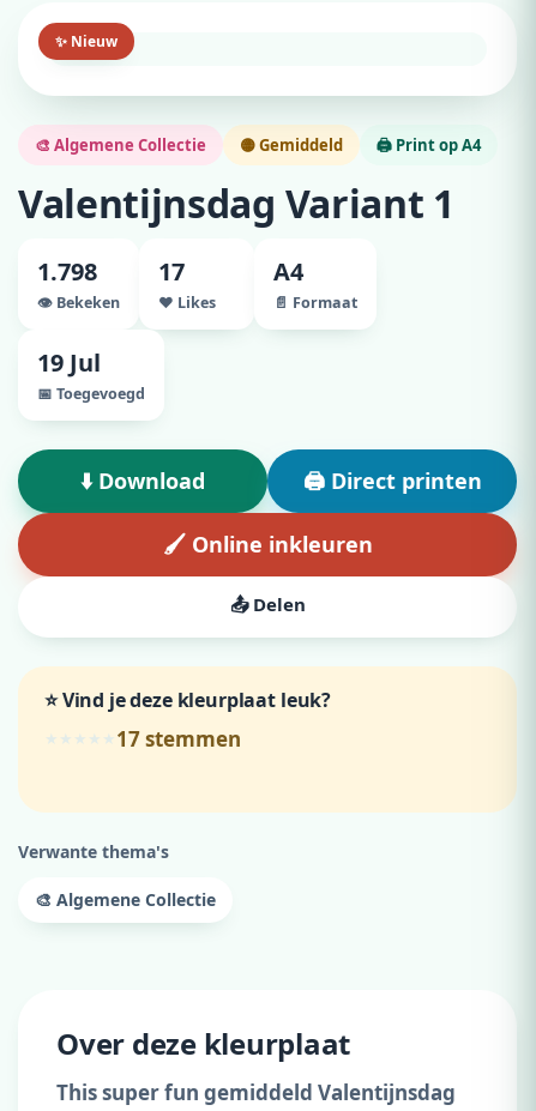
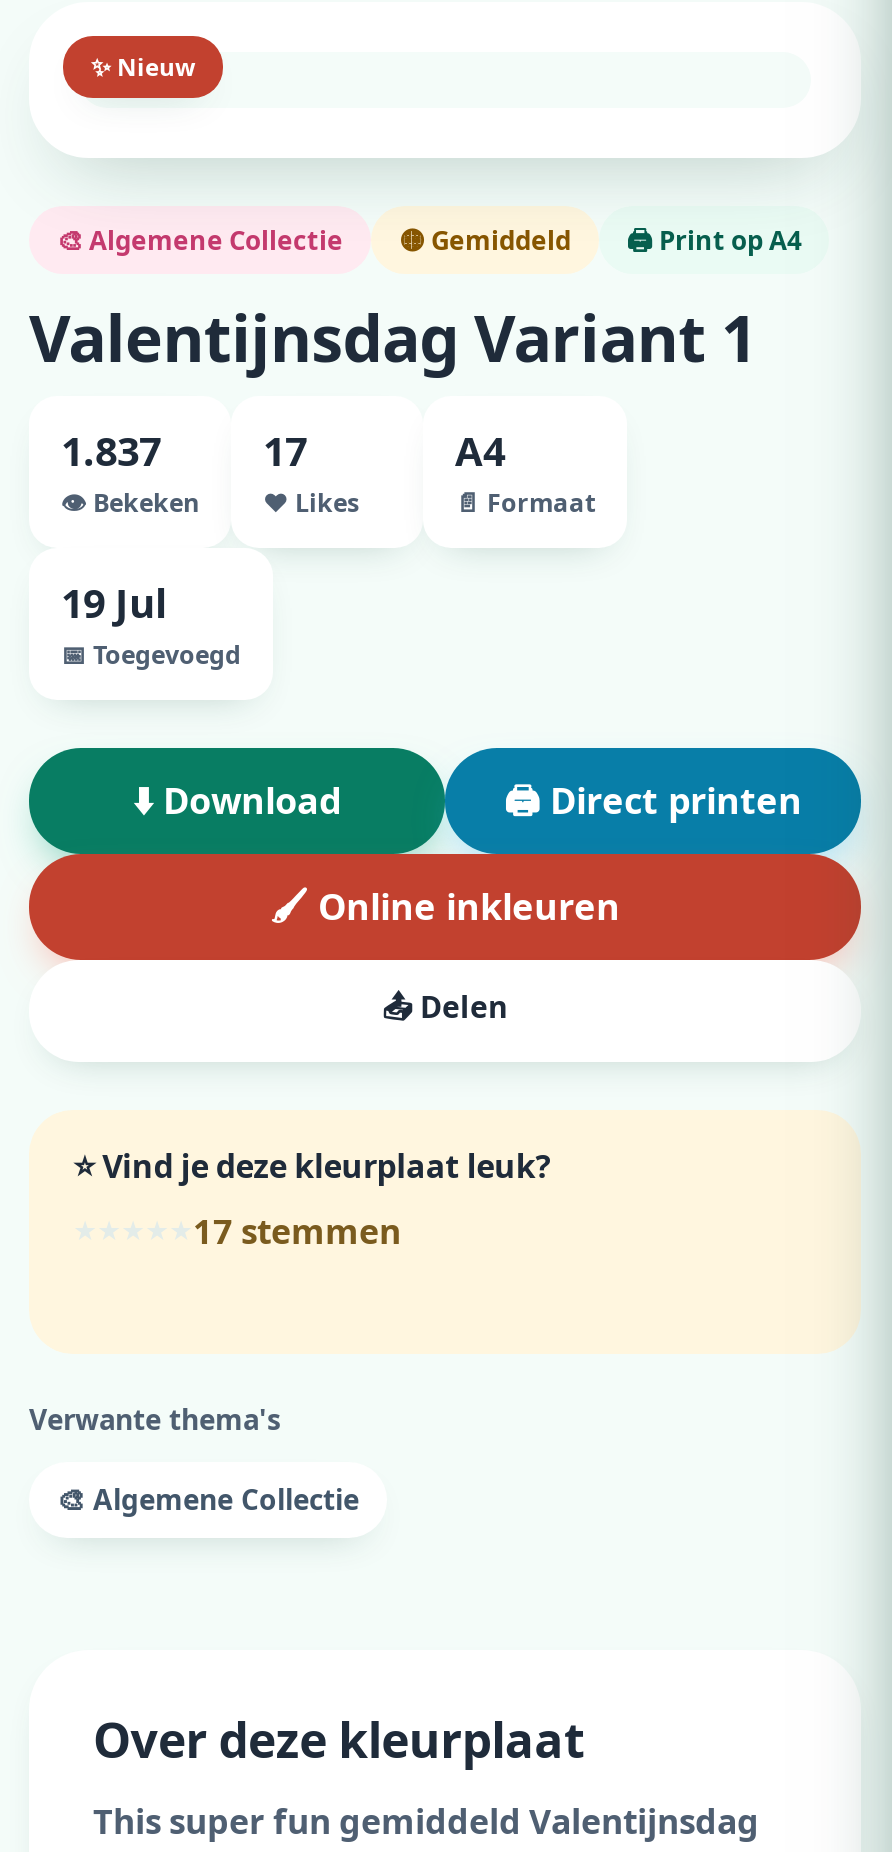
- 1.798 17
+ 1.837 17
